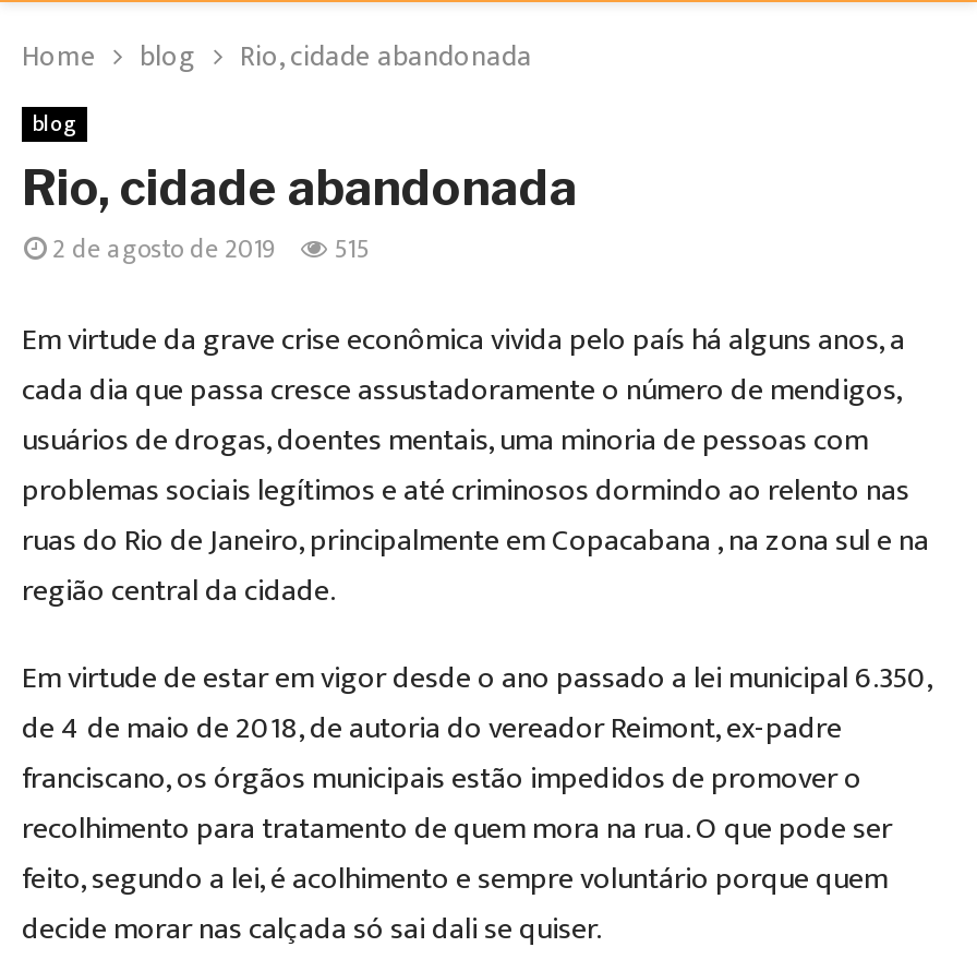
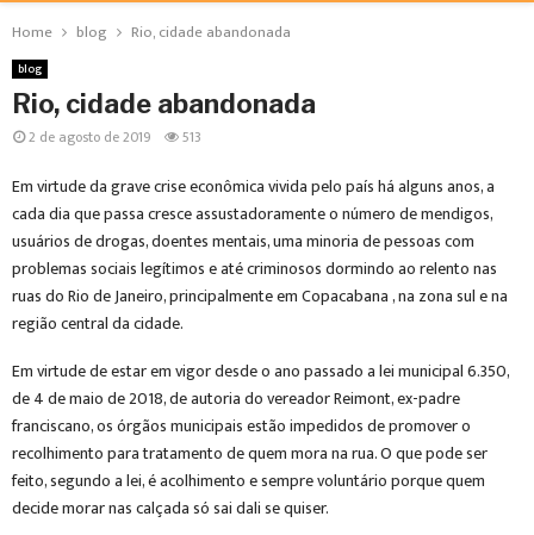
- 2 de agosto de 2019 515
+ 2 de agosto de 2019 513
